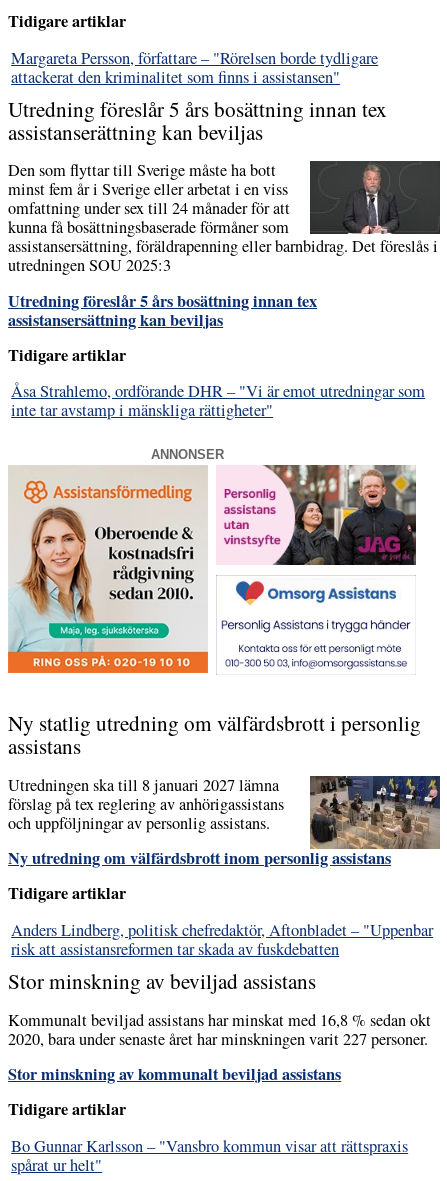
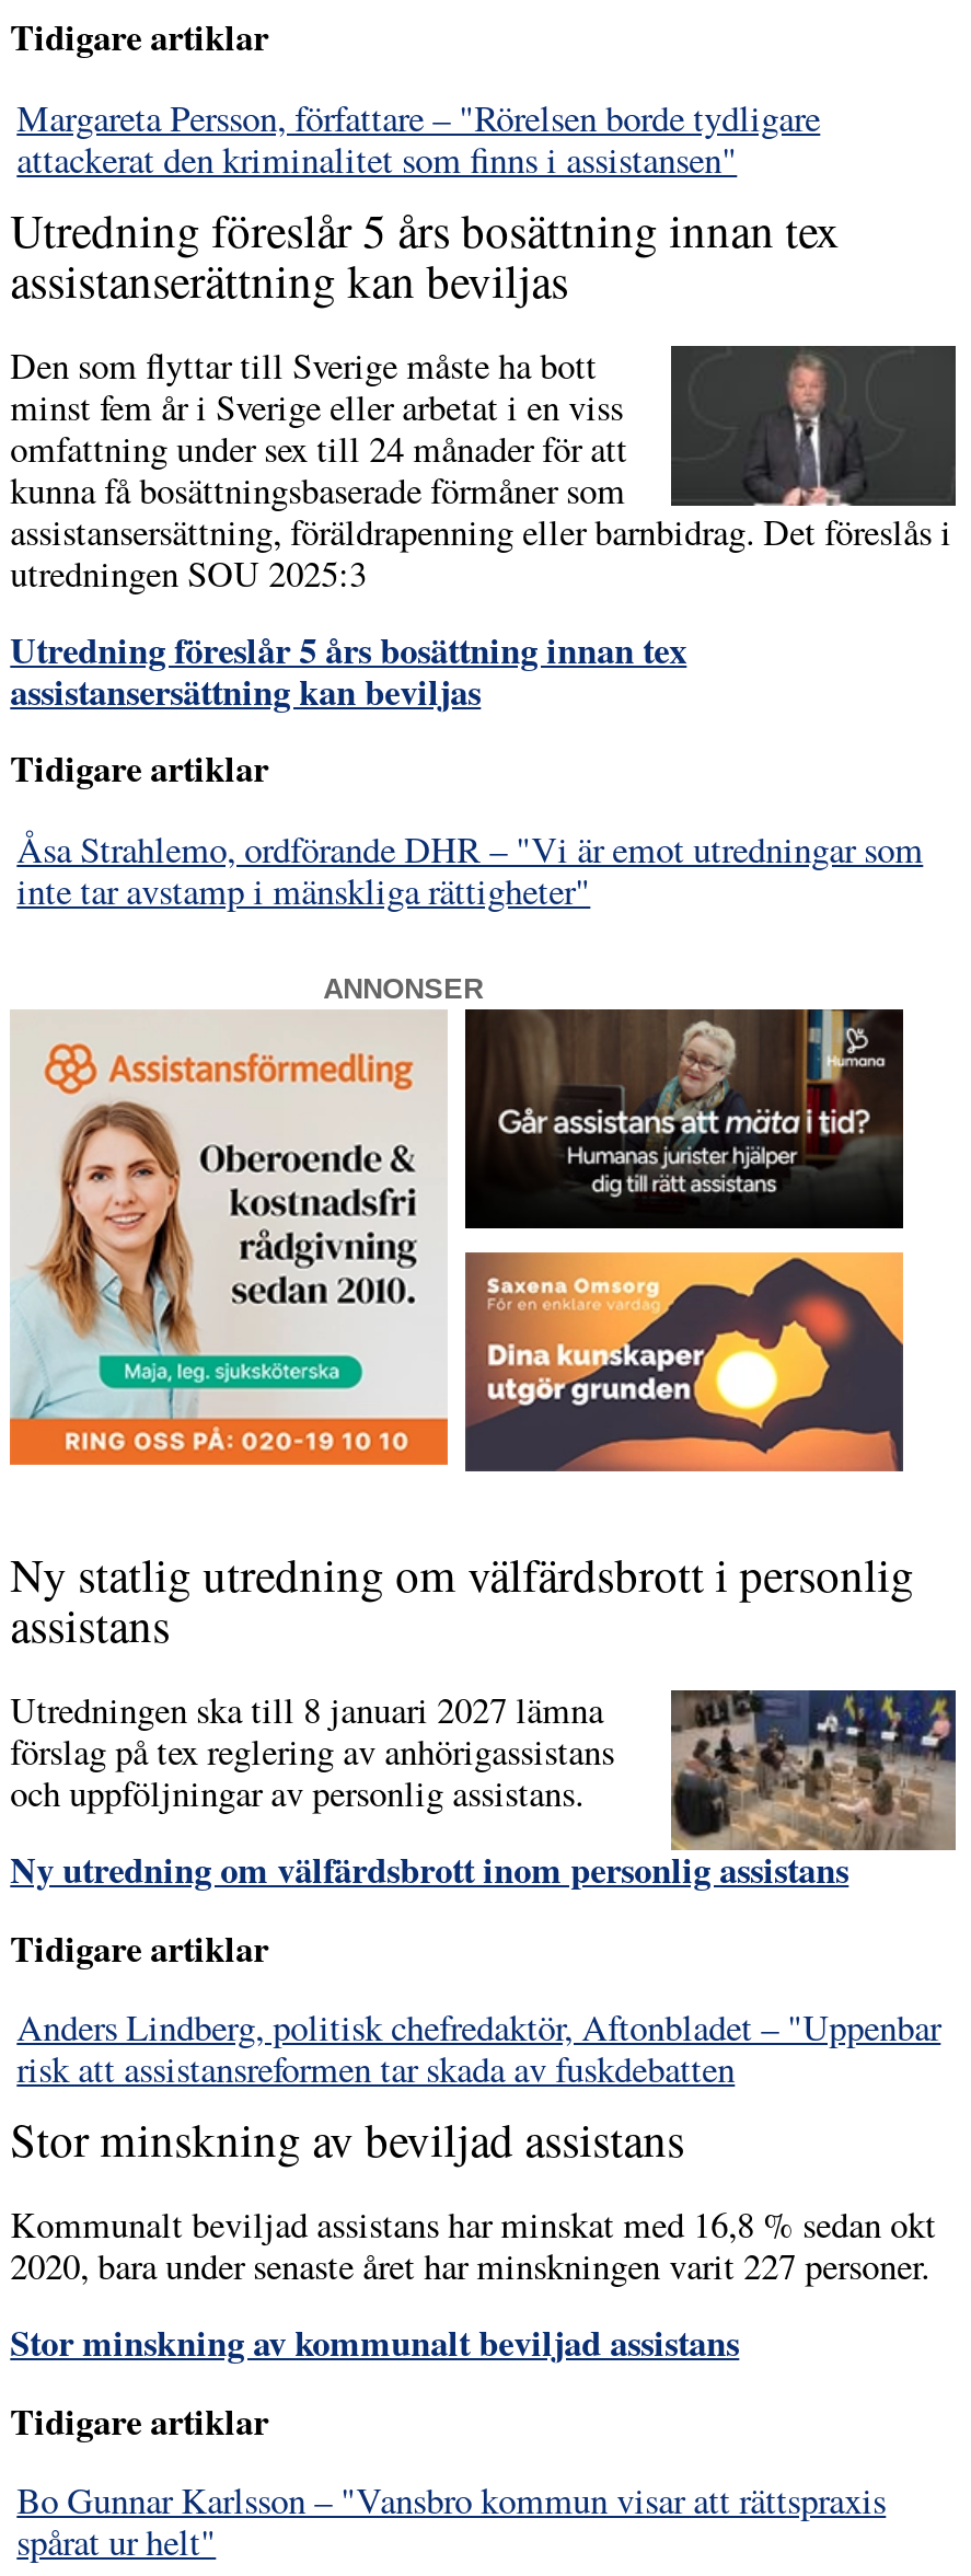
- [image]
+ [image]

- [image]
+ [image]
